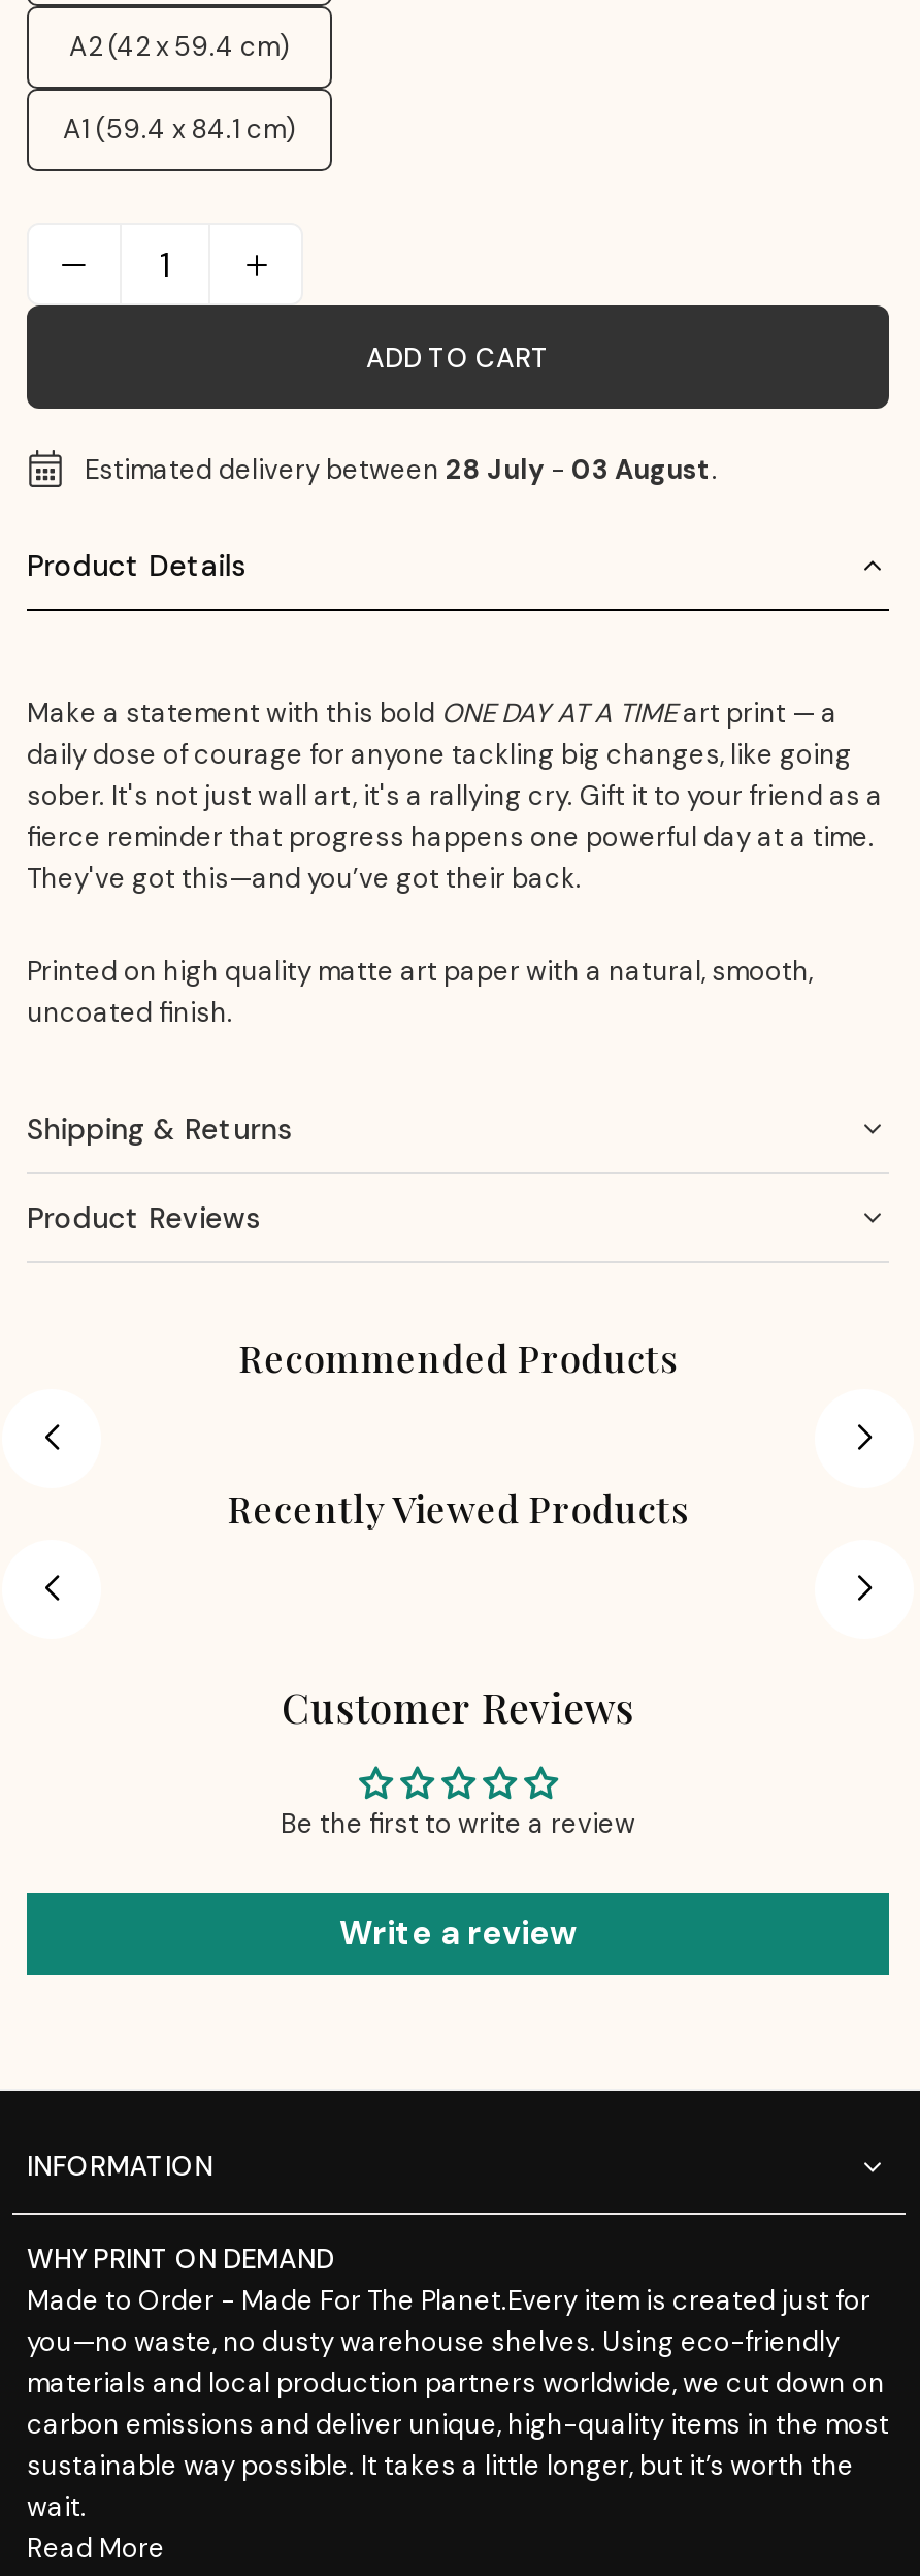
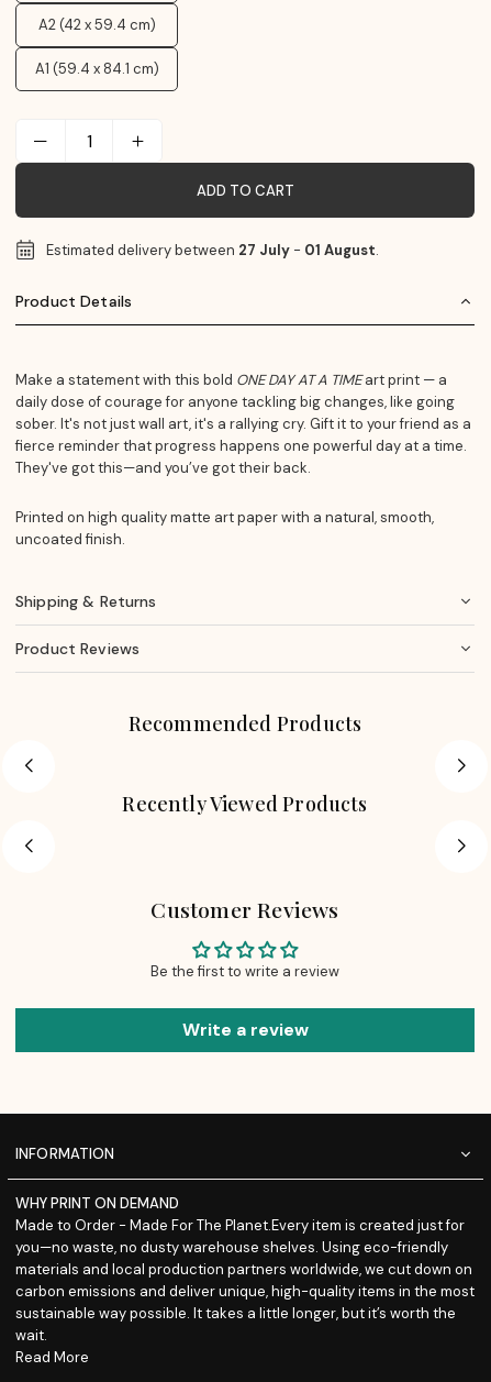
- Estimated delivery between 28 July - 03 August.
+ Estimated delivery between 27 July - 01 August.
